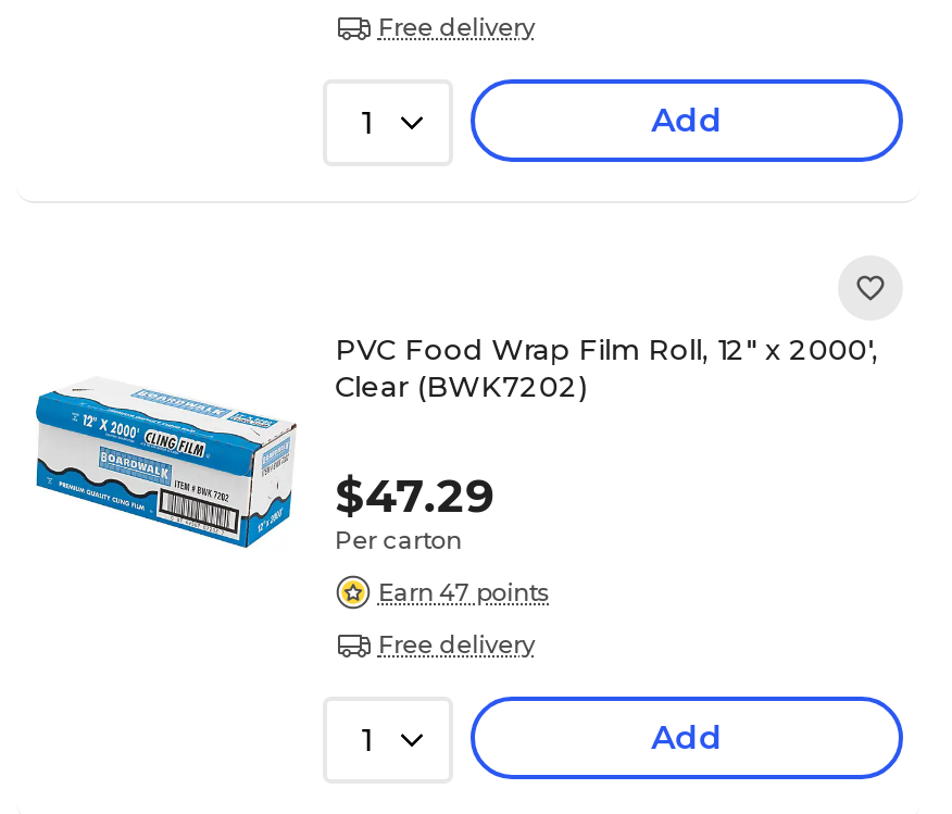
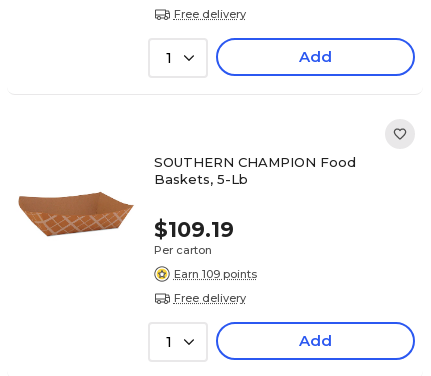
- [image]
- PVC Food Wrap Film Roll, 12" x 2000',
- Clear (BWK7202)
+ [image]
+ SOUTHERN CHAMPION Food
+ Baskets, 5-Lb

- $47.29
+ $109.19

- Earn 47 points
+ Earn 109 points
